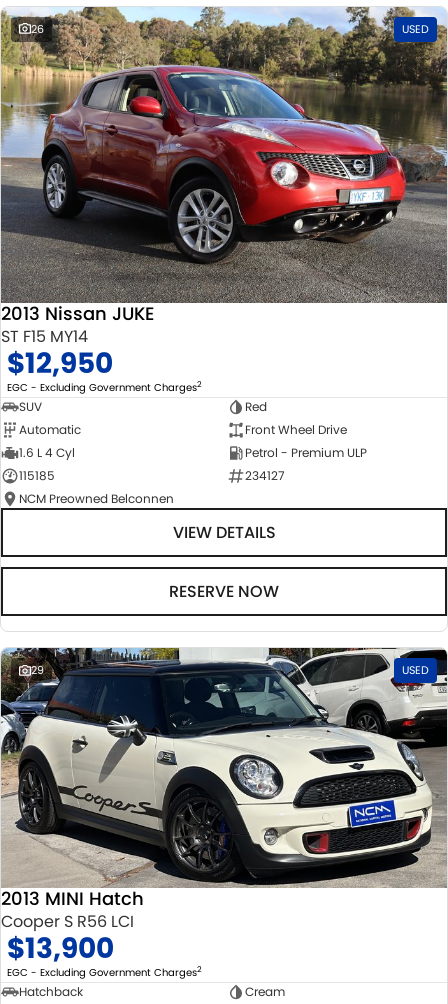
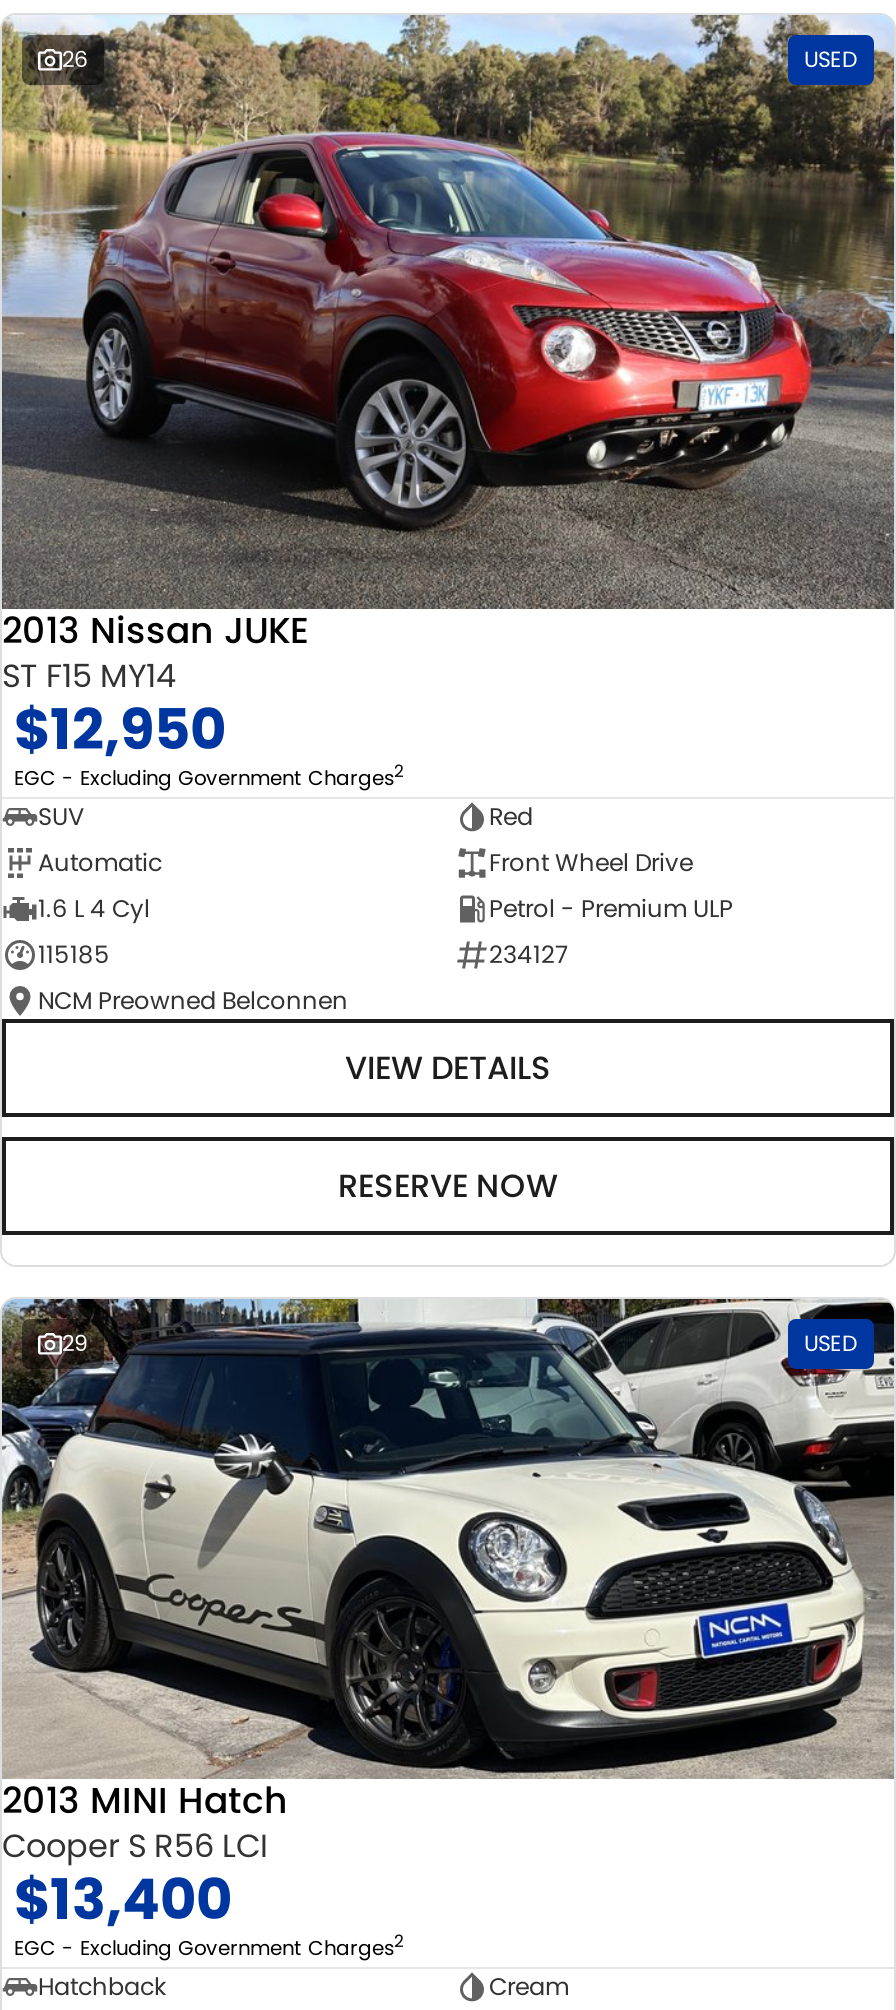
- $13,900
+ $13,400
